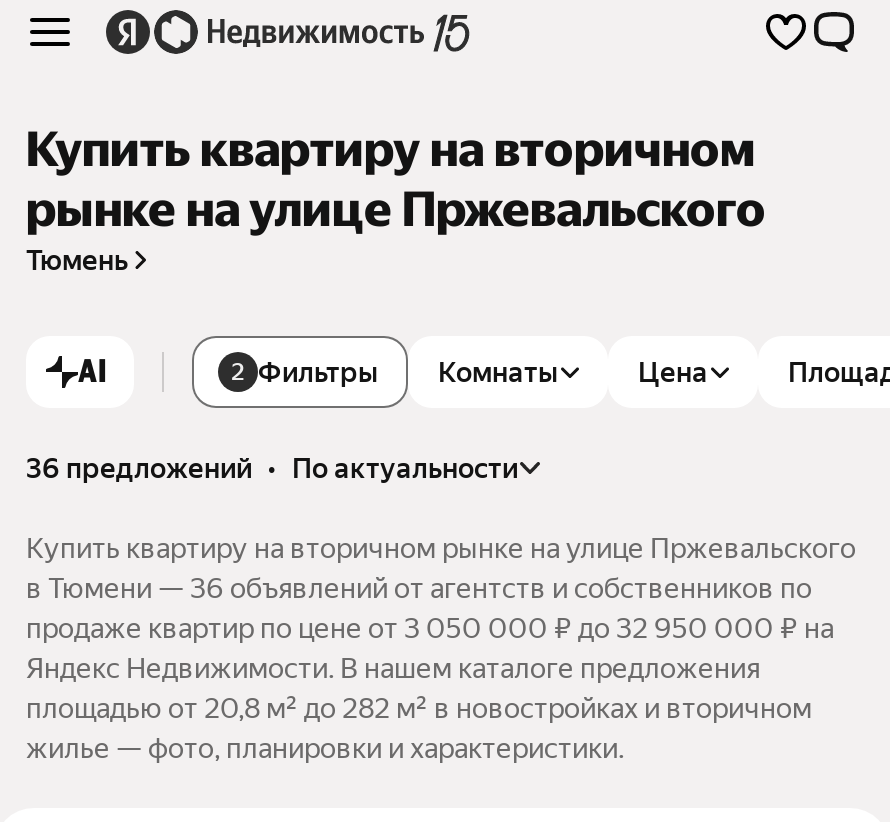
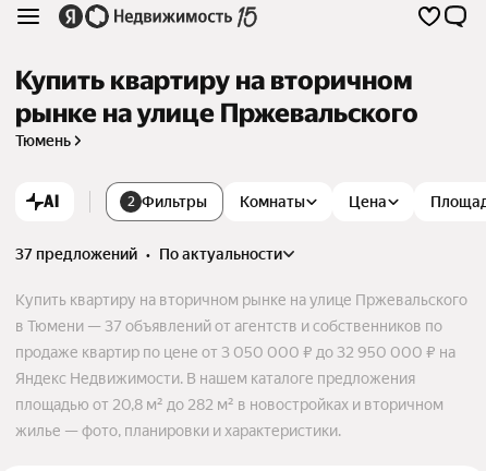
- 36 предложений • по актуальности
+ 37 предложений • по актуальности

- в Тюмени — 36 объявлений от агентств и собственников по
+ в Тюмени — 37 объявлений от агентств и собственников по
